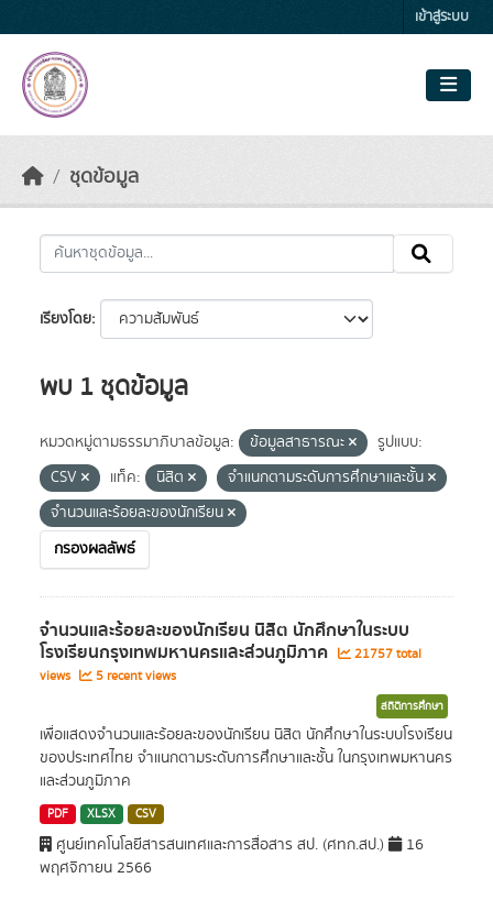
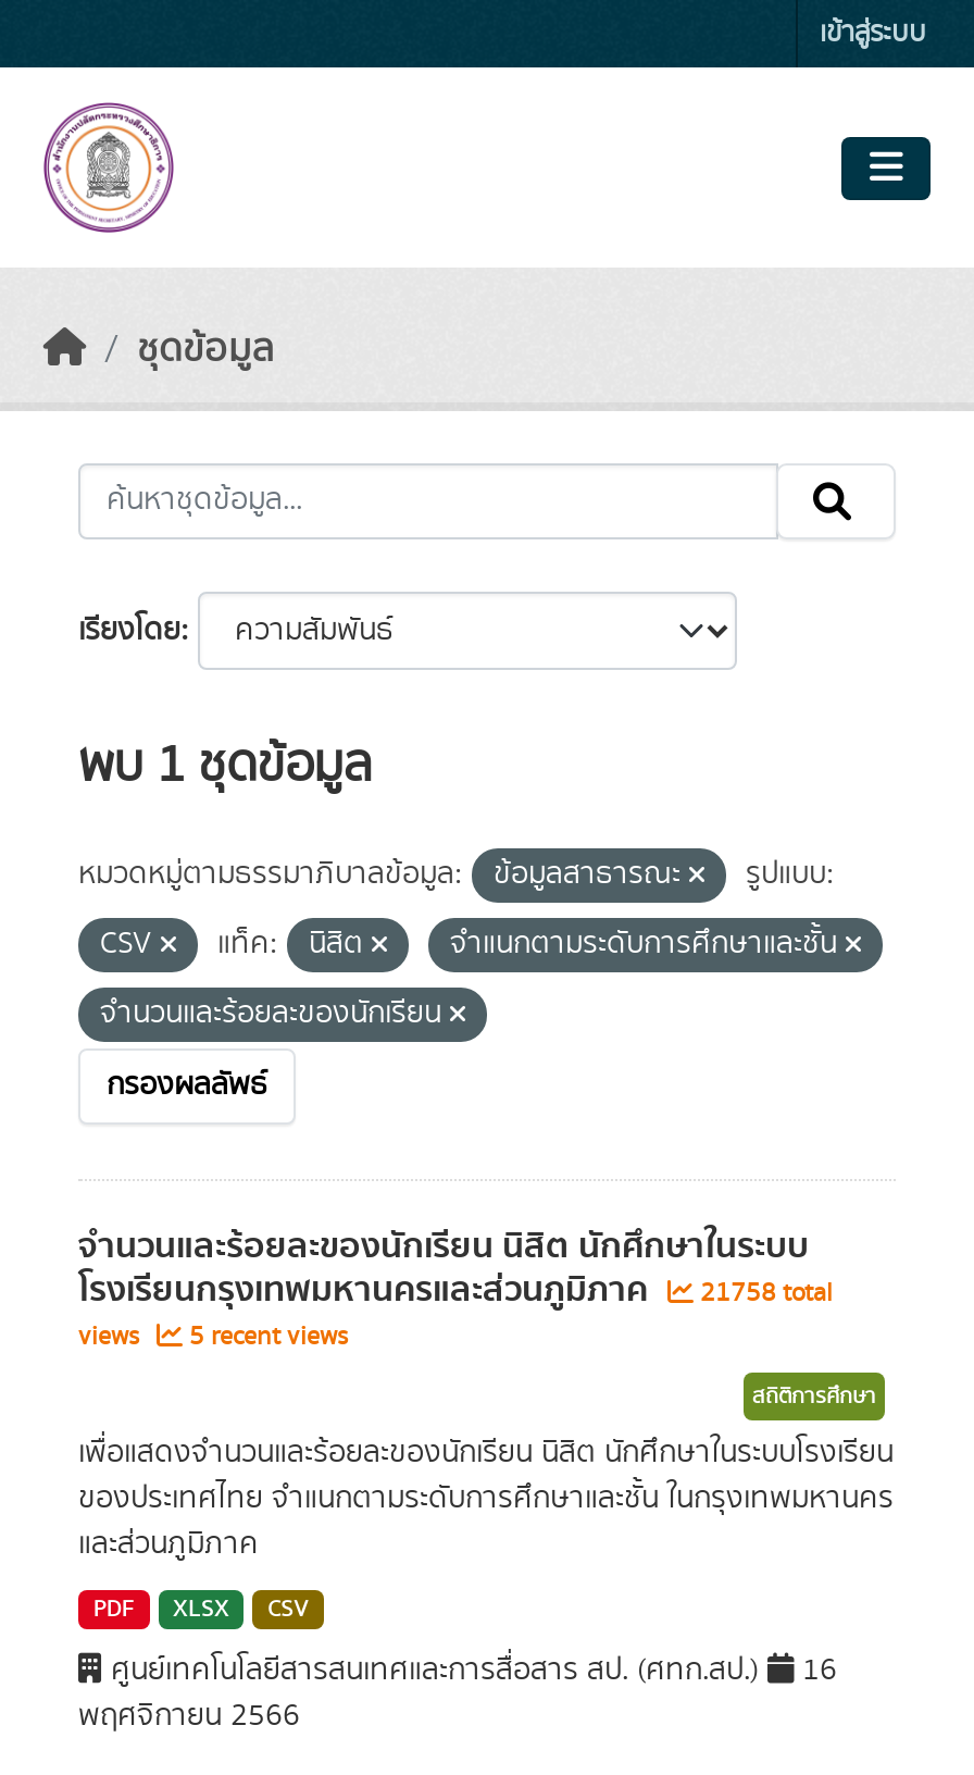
- โรงเรียนกรุงเทพมหานครและส่วนภูมิภาค 21757 total
+ โรงเรียนกรุงเทพมหานครและส่วนภูมิภาค 21758 total
